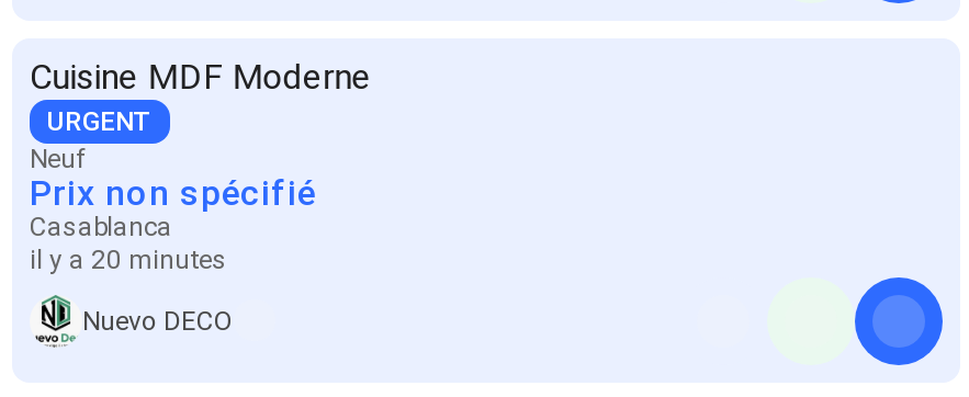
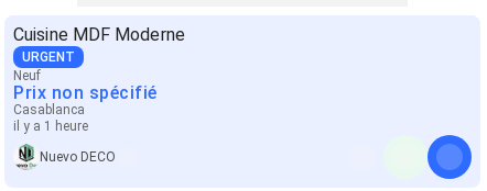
- il y a 20 minutes
+ il y a 1 heure
